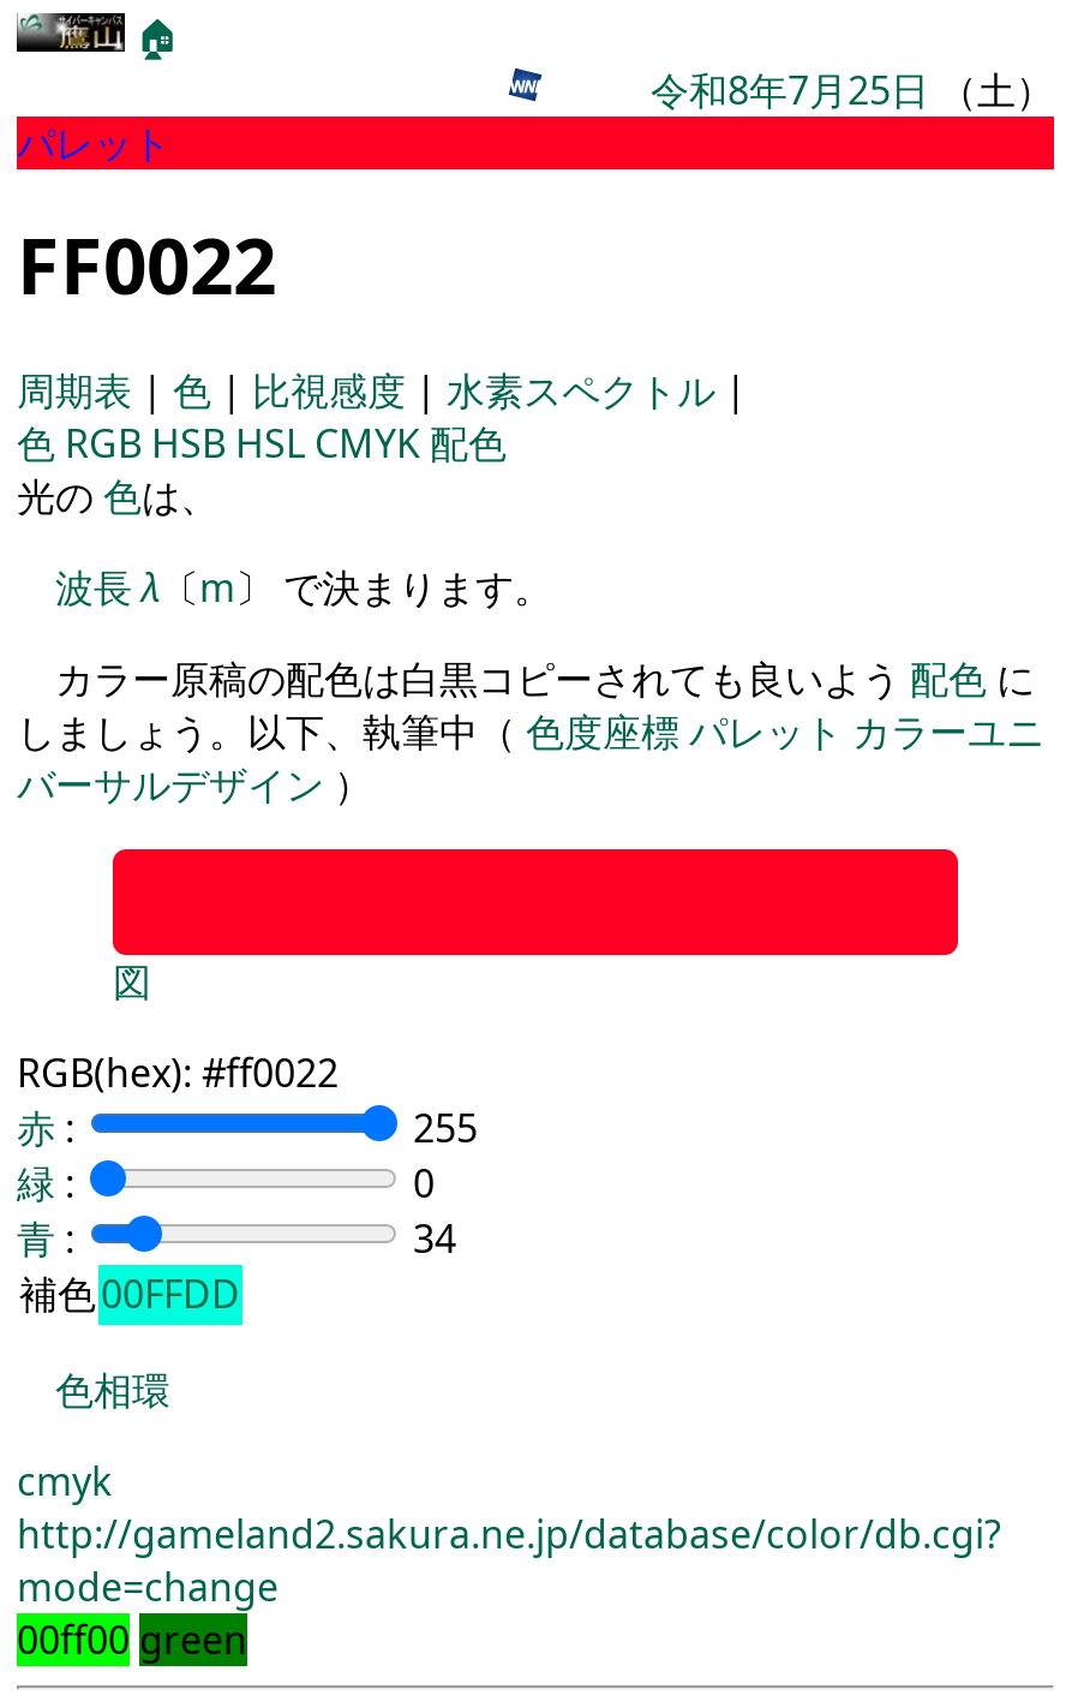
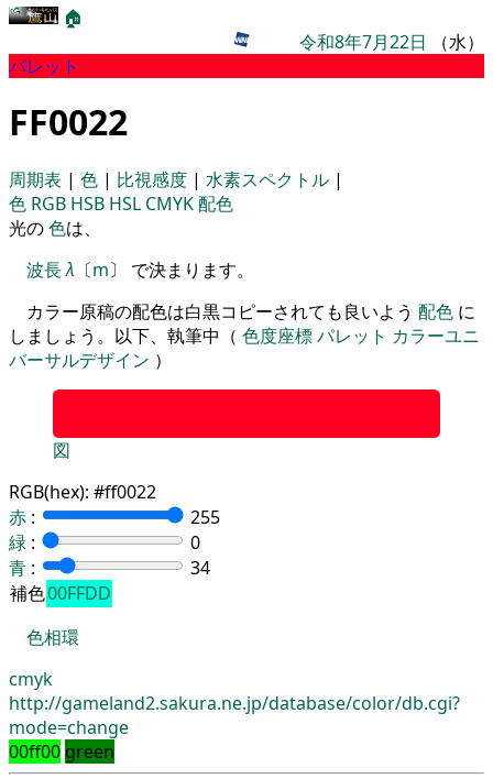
- 令和8年7月25日（土）
+ 令和8年7月22日（水）
